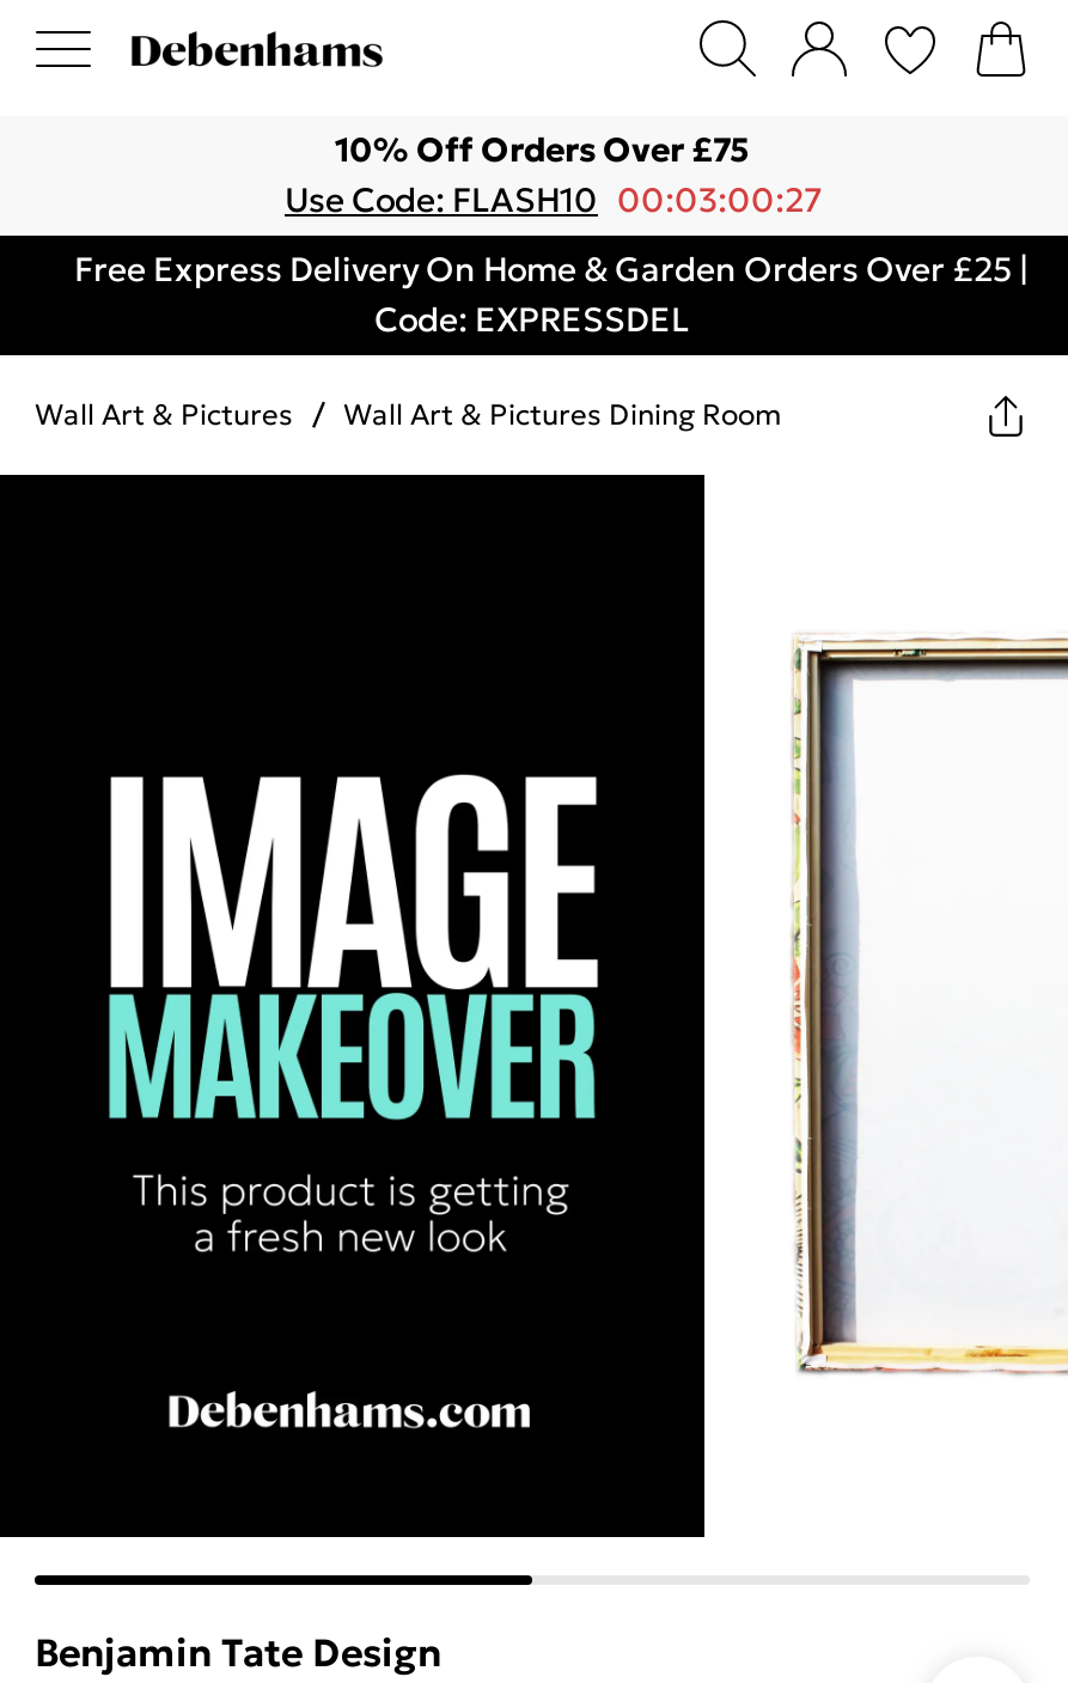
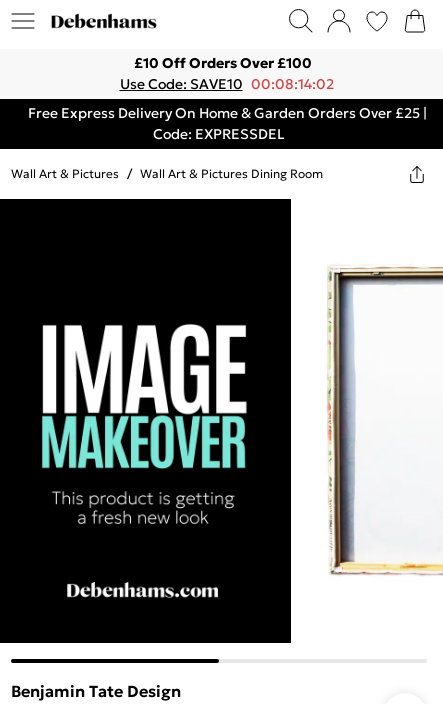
- 10% Off Orders Over £75
+ £10 Off Orders Over £100

- Use Code: FLASH10 00:03:00:27
+ Use Code: SAVE10 00:08:14:02
